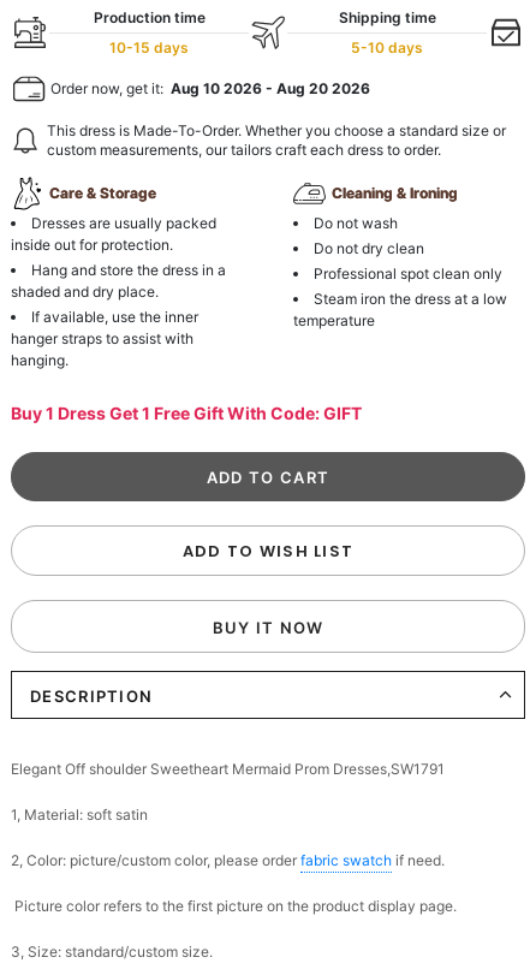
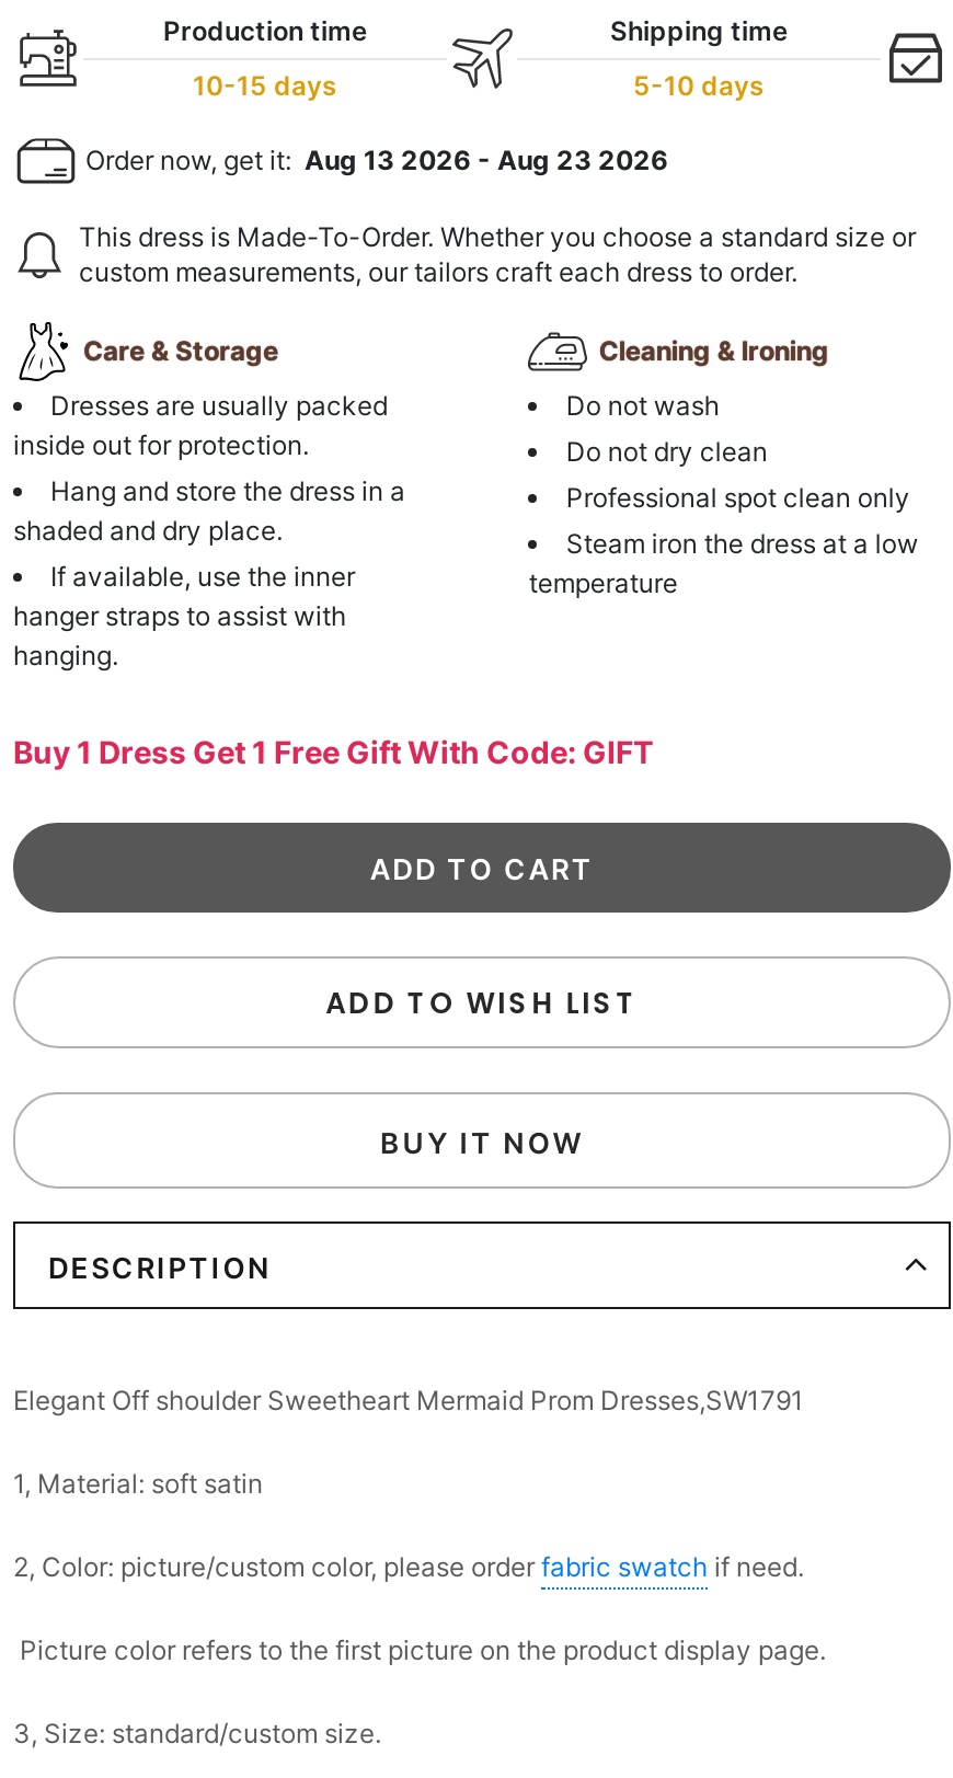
- Order now, get it: Aug 10 2026 - Aug 20 2026
+ Order now, get it: Aug 13 2026 - Aug 23 2026
